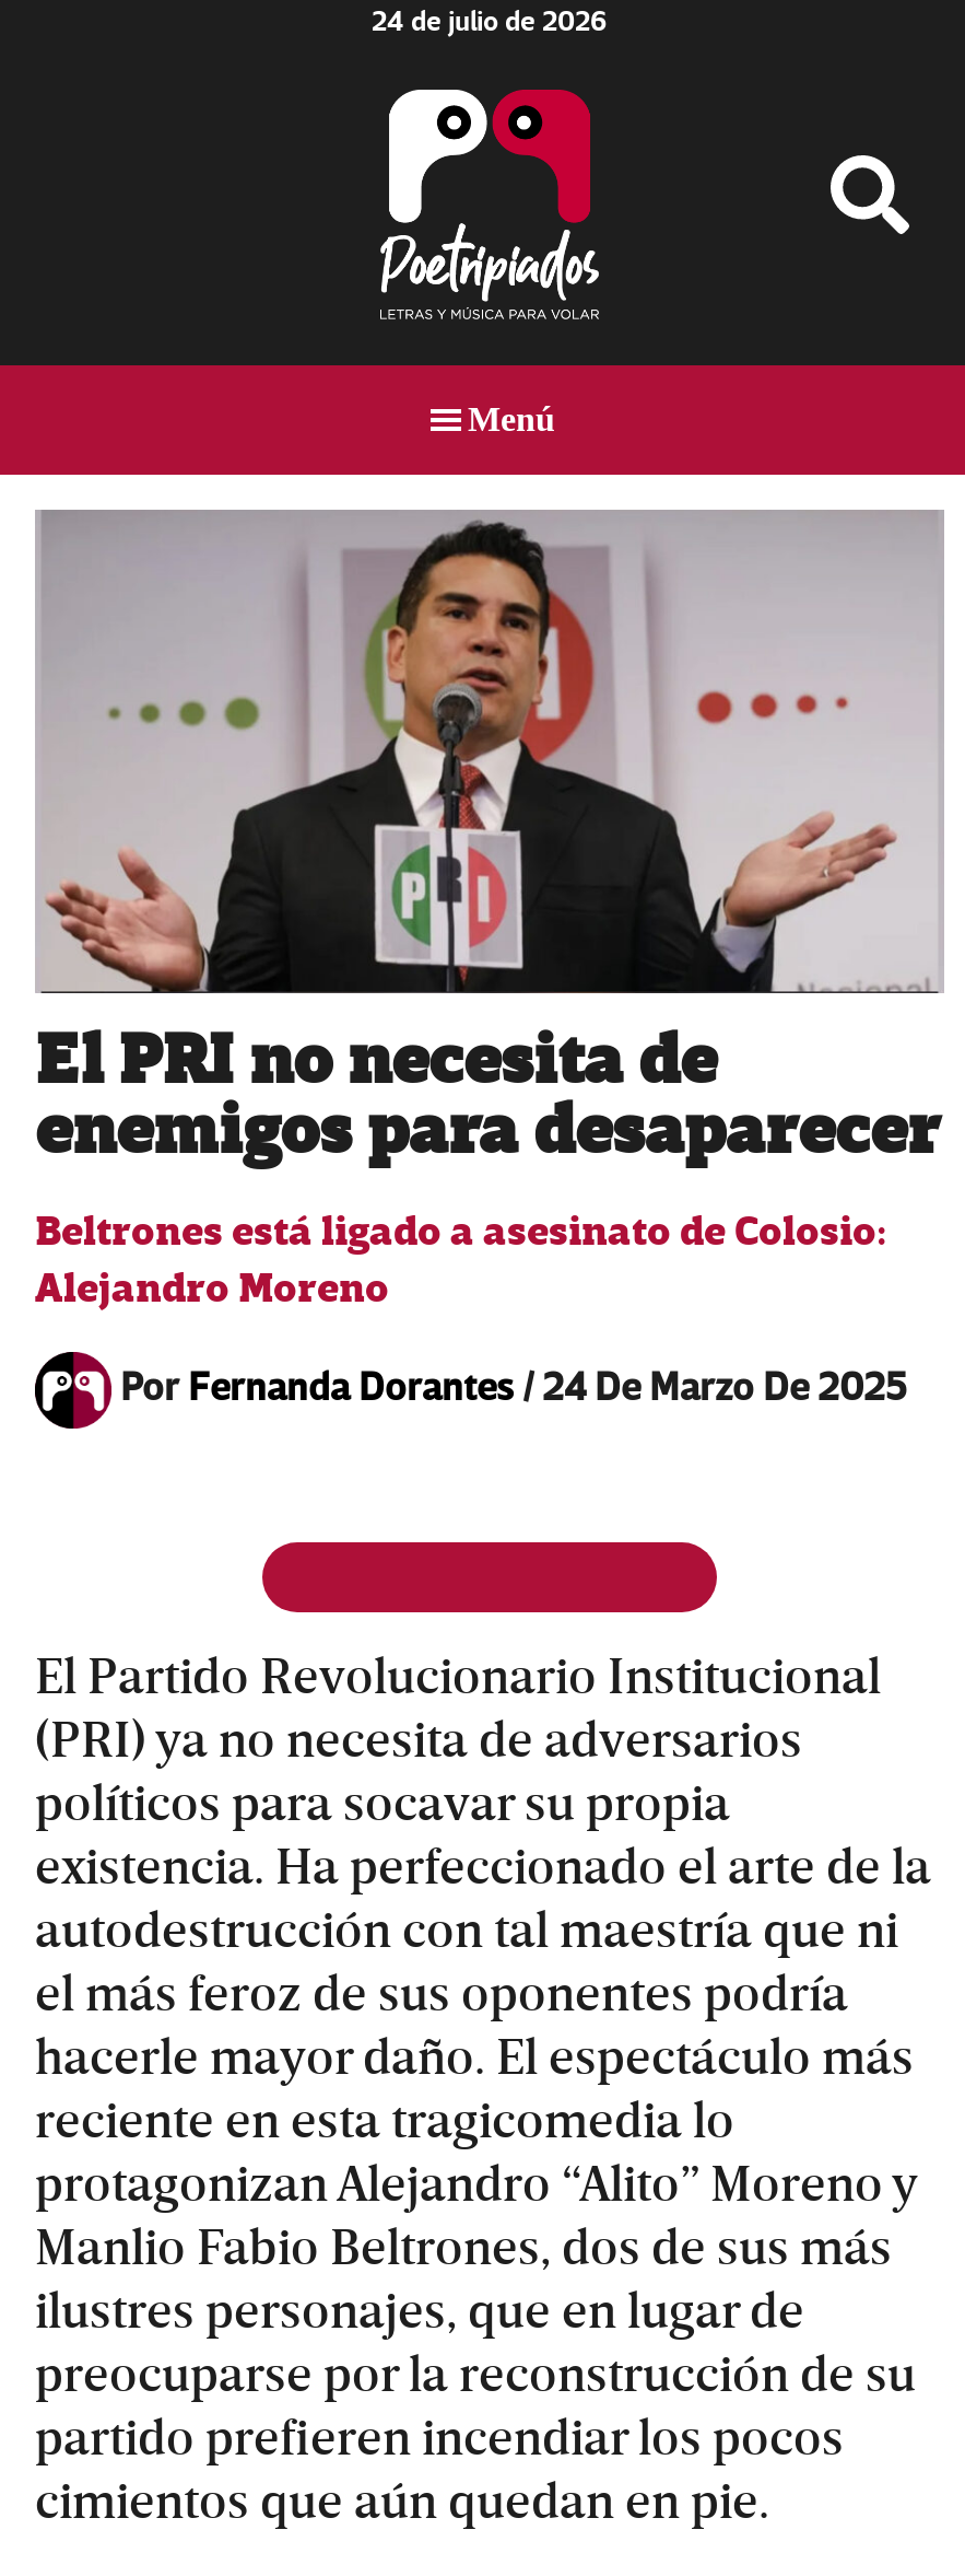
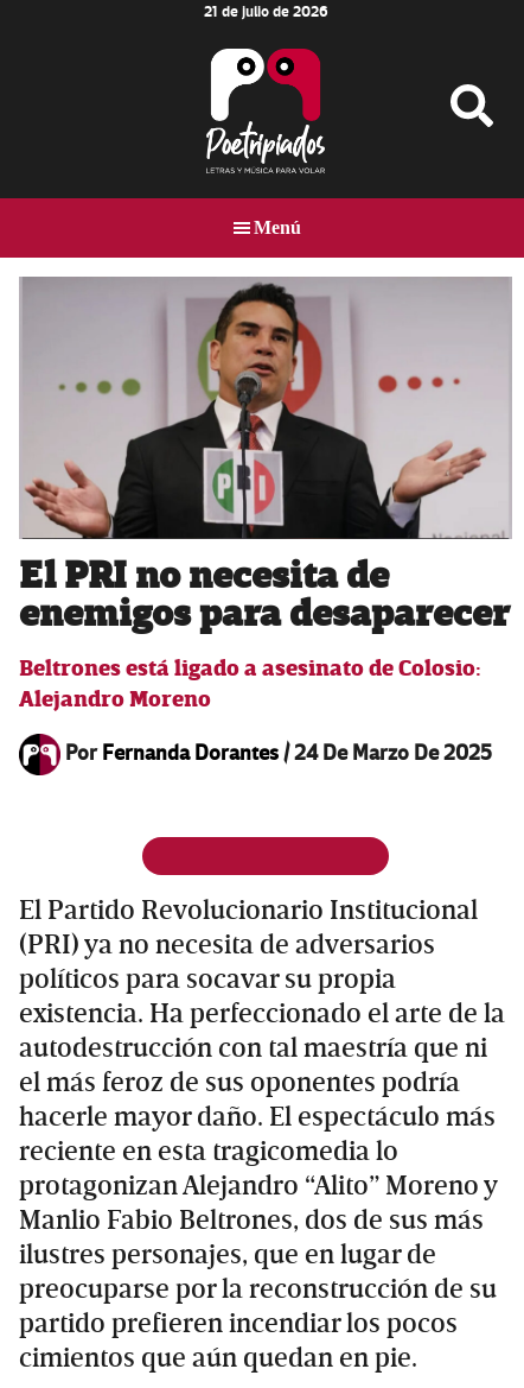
- 24 de julio de 2026
+ 21 de julio de 2026
